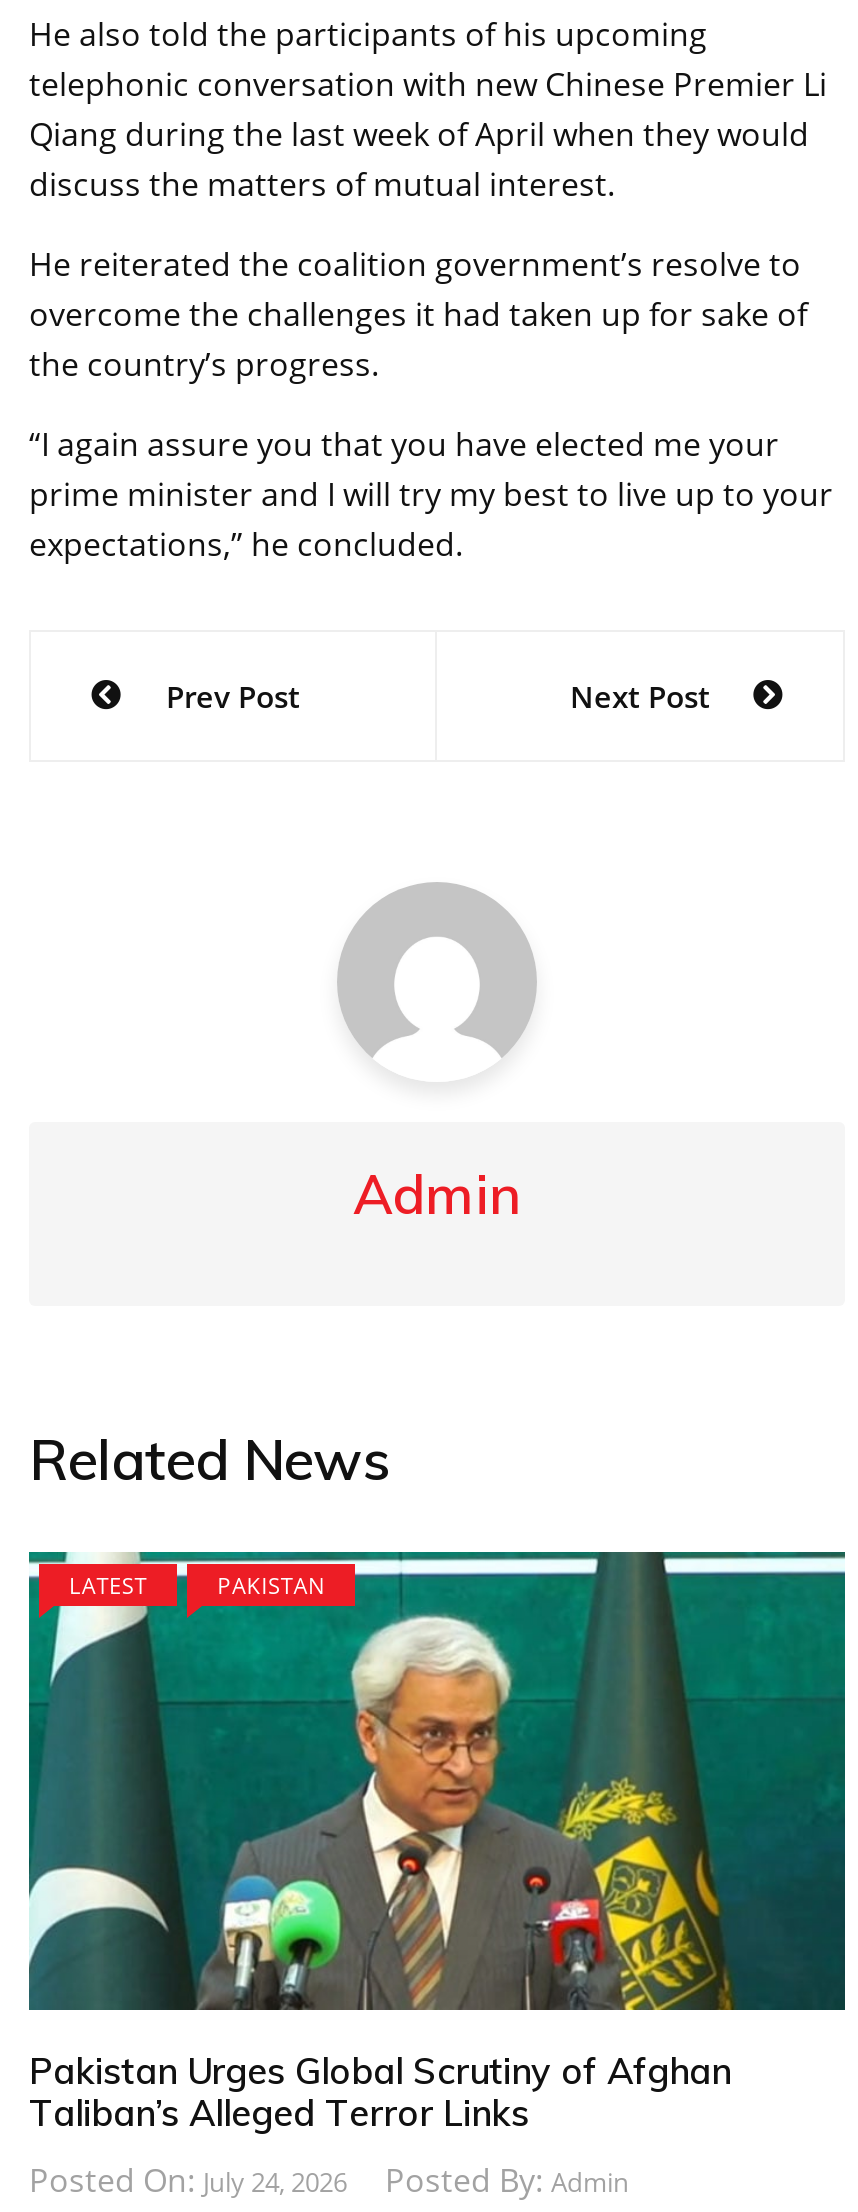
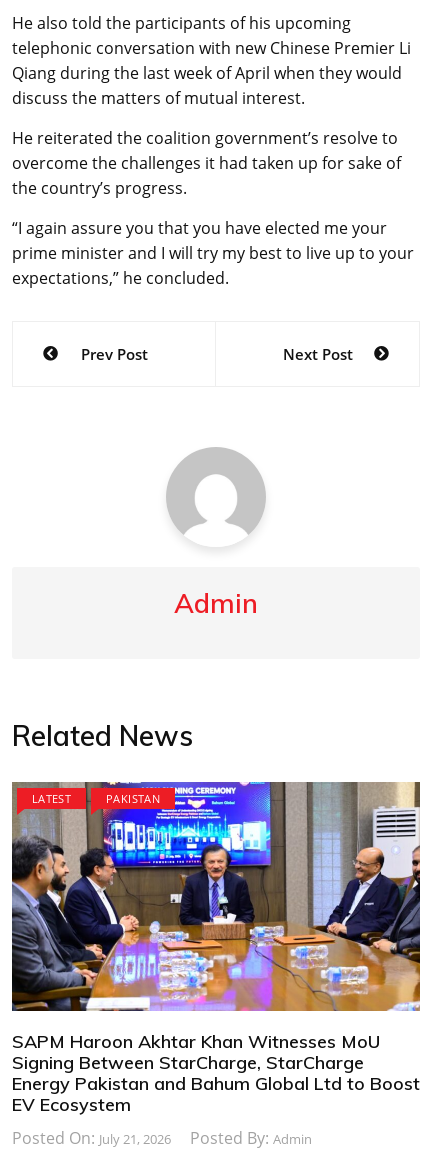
- [image]
- Pakistan Urges Global Scrutiny of Afghan
- Taliban’s Alleged Terror Links
+ [image]
+ SAPM Haroon Akhtar Khan Witnesses MoU
+ Signing Between StarCharge, StarCharge
+ Energy Pakistan and Bahum Global Ltd to Boost
+ EV Ecosystem

- Posted On: July 24, 2026
+ Posted On: July 21, 2026
